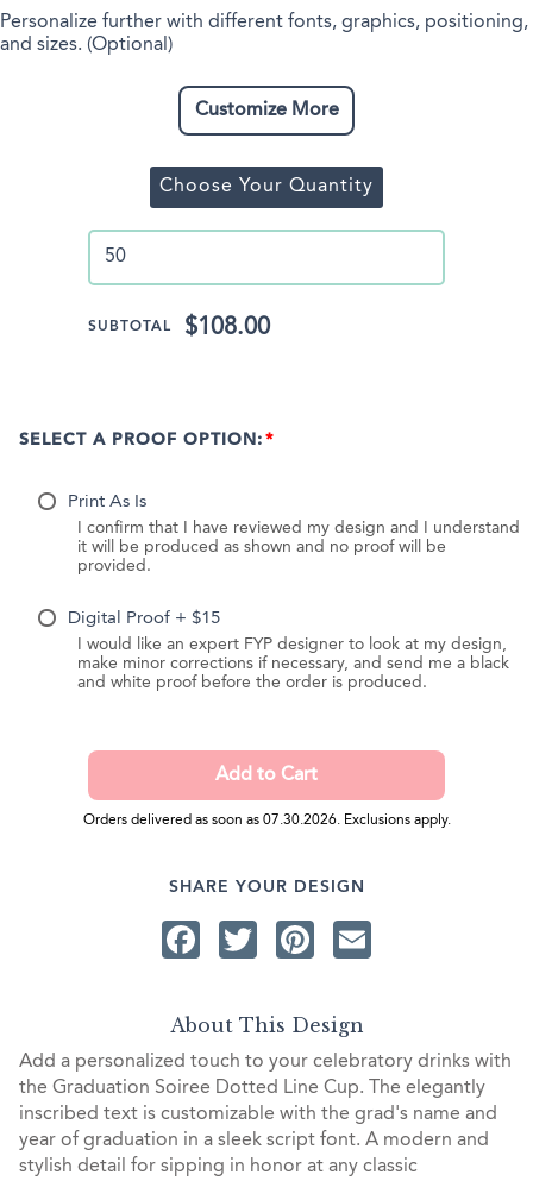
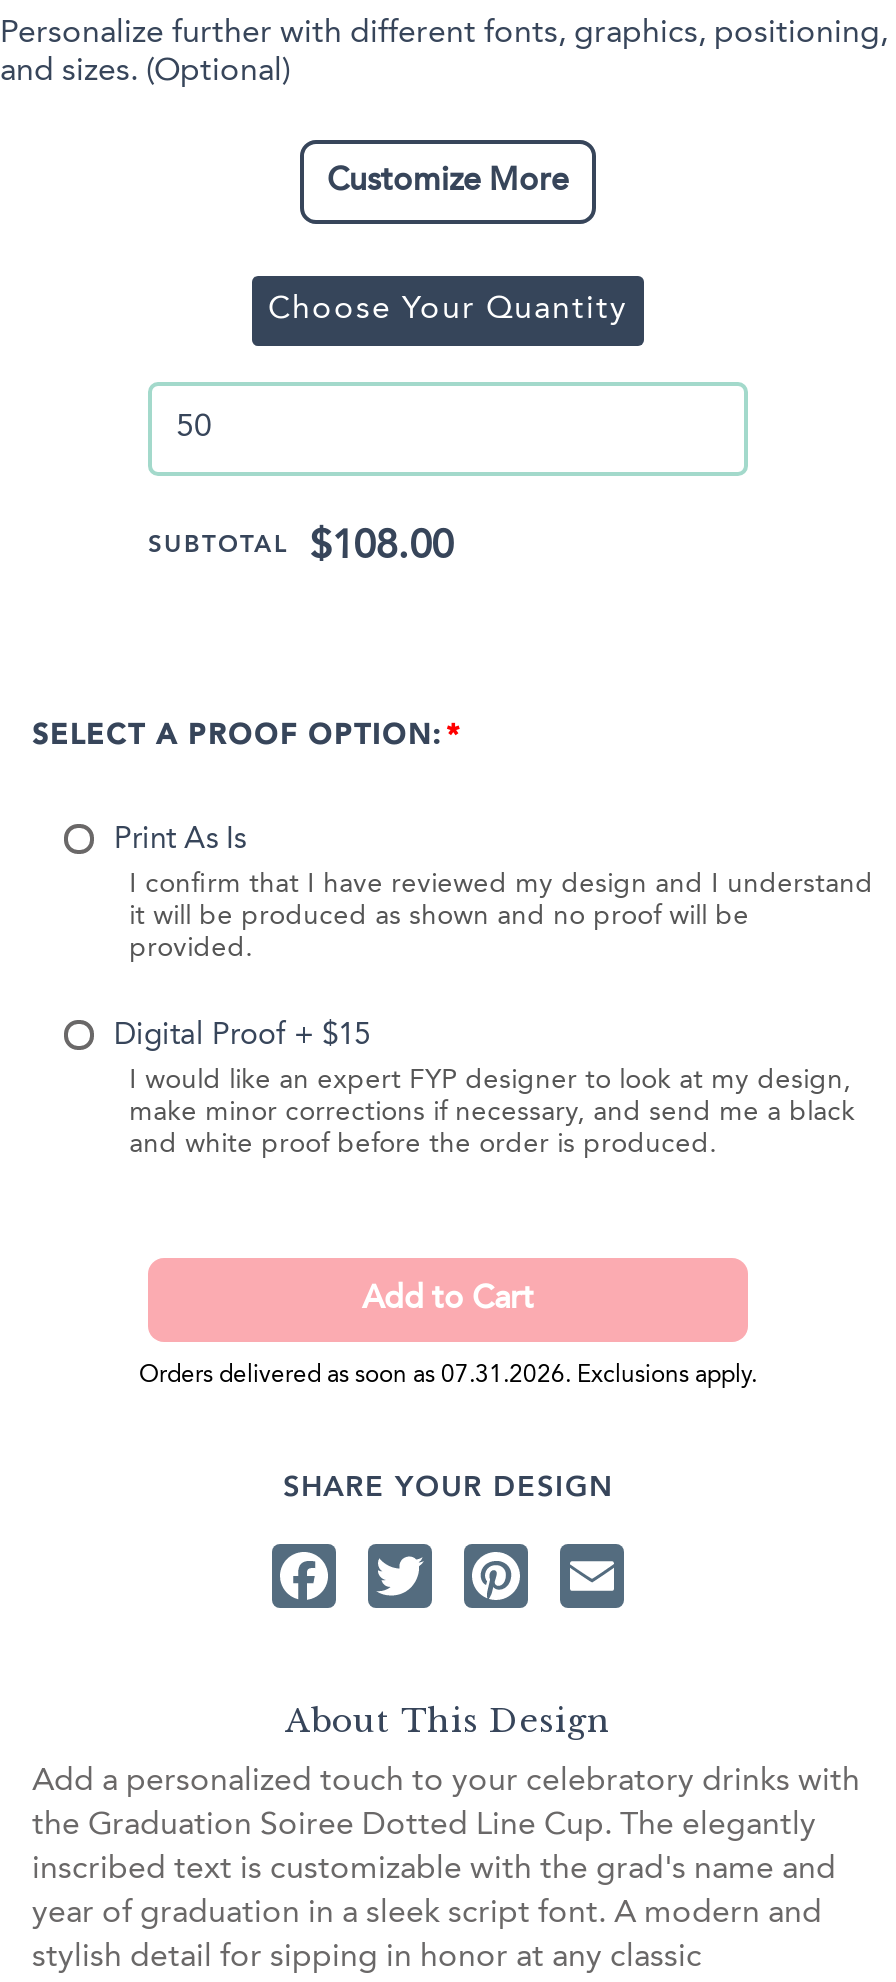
- Orders delivered as soon as 07.30.2026. Exclusions apply.
+ Orders delivered as soon as 07.31.2026. Exclusions apply.
